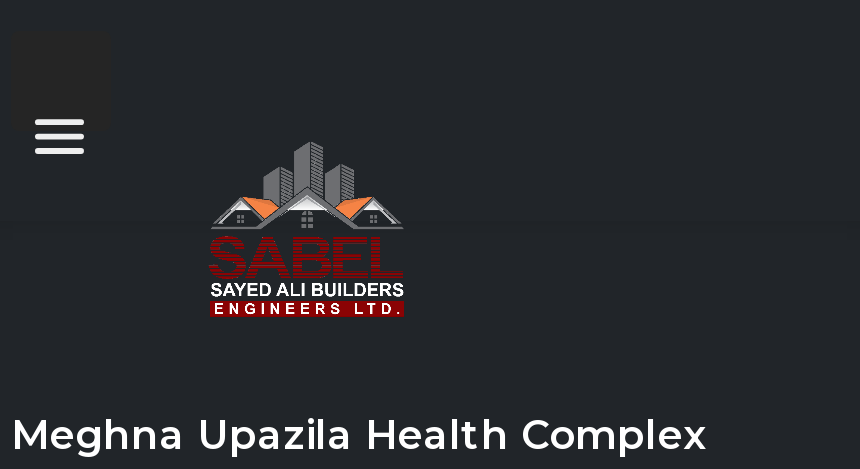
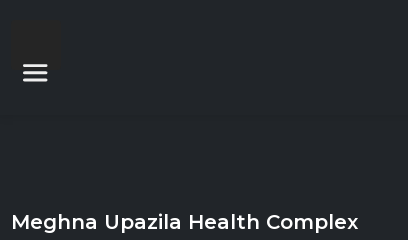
- [image]
